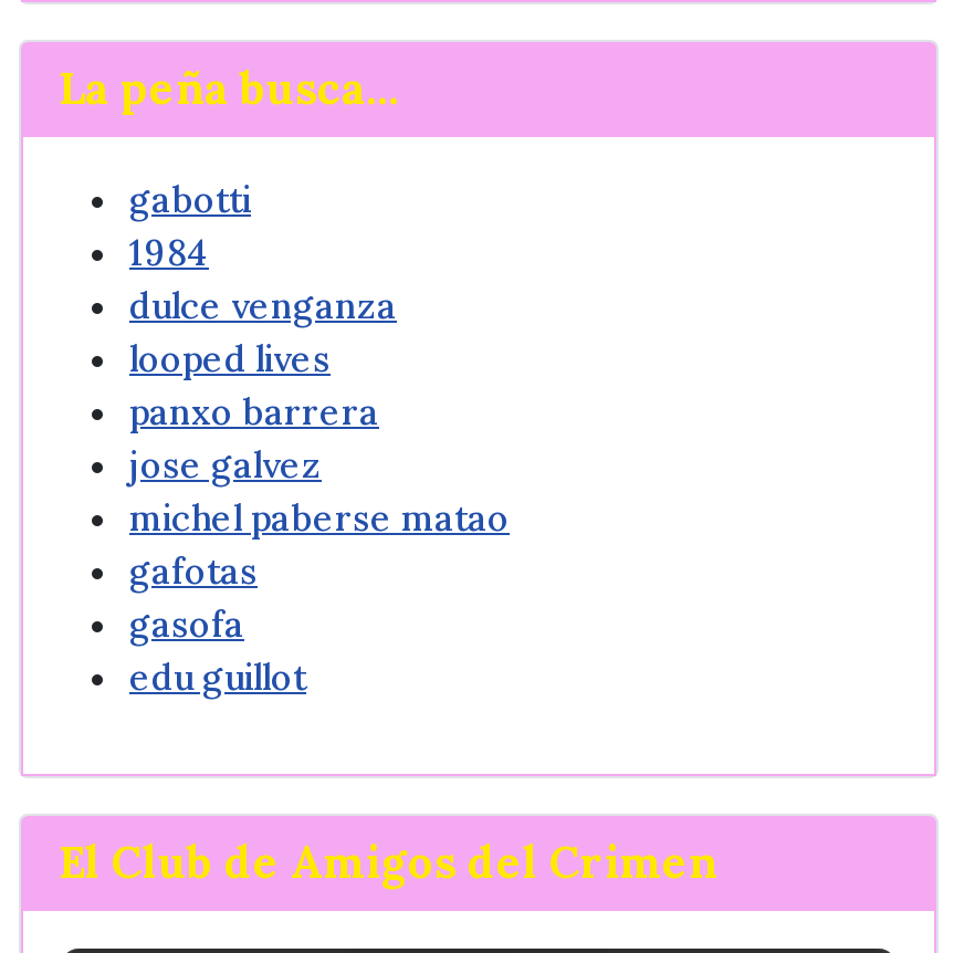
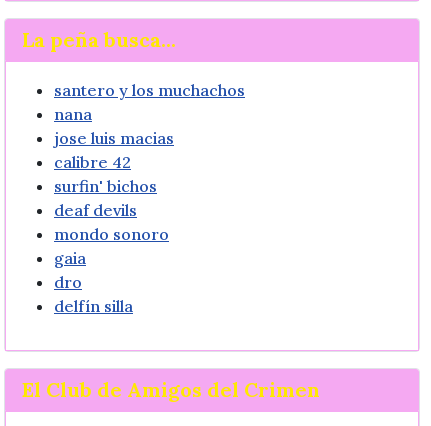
- gabotti
- 1984
- dulce venganza
- looped lives
- panxo barrera
- jose galvez
- michel paberse matao
- gafotas
- gasofa
- edu guillot
+ santero y los muchachos
+ nana
+ jose luis macias
+ calibre 42
+ surfin' bichos
+ deaf devils
+ mondo sonoro
+ gaia
+ dro
+ delfín silla
